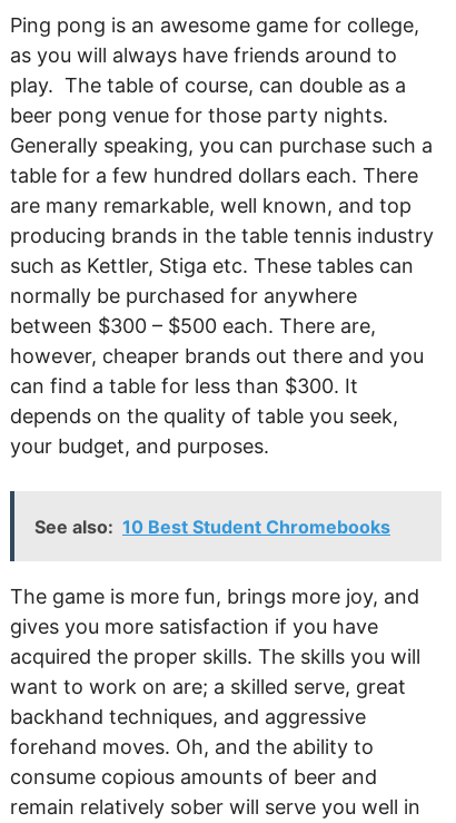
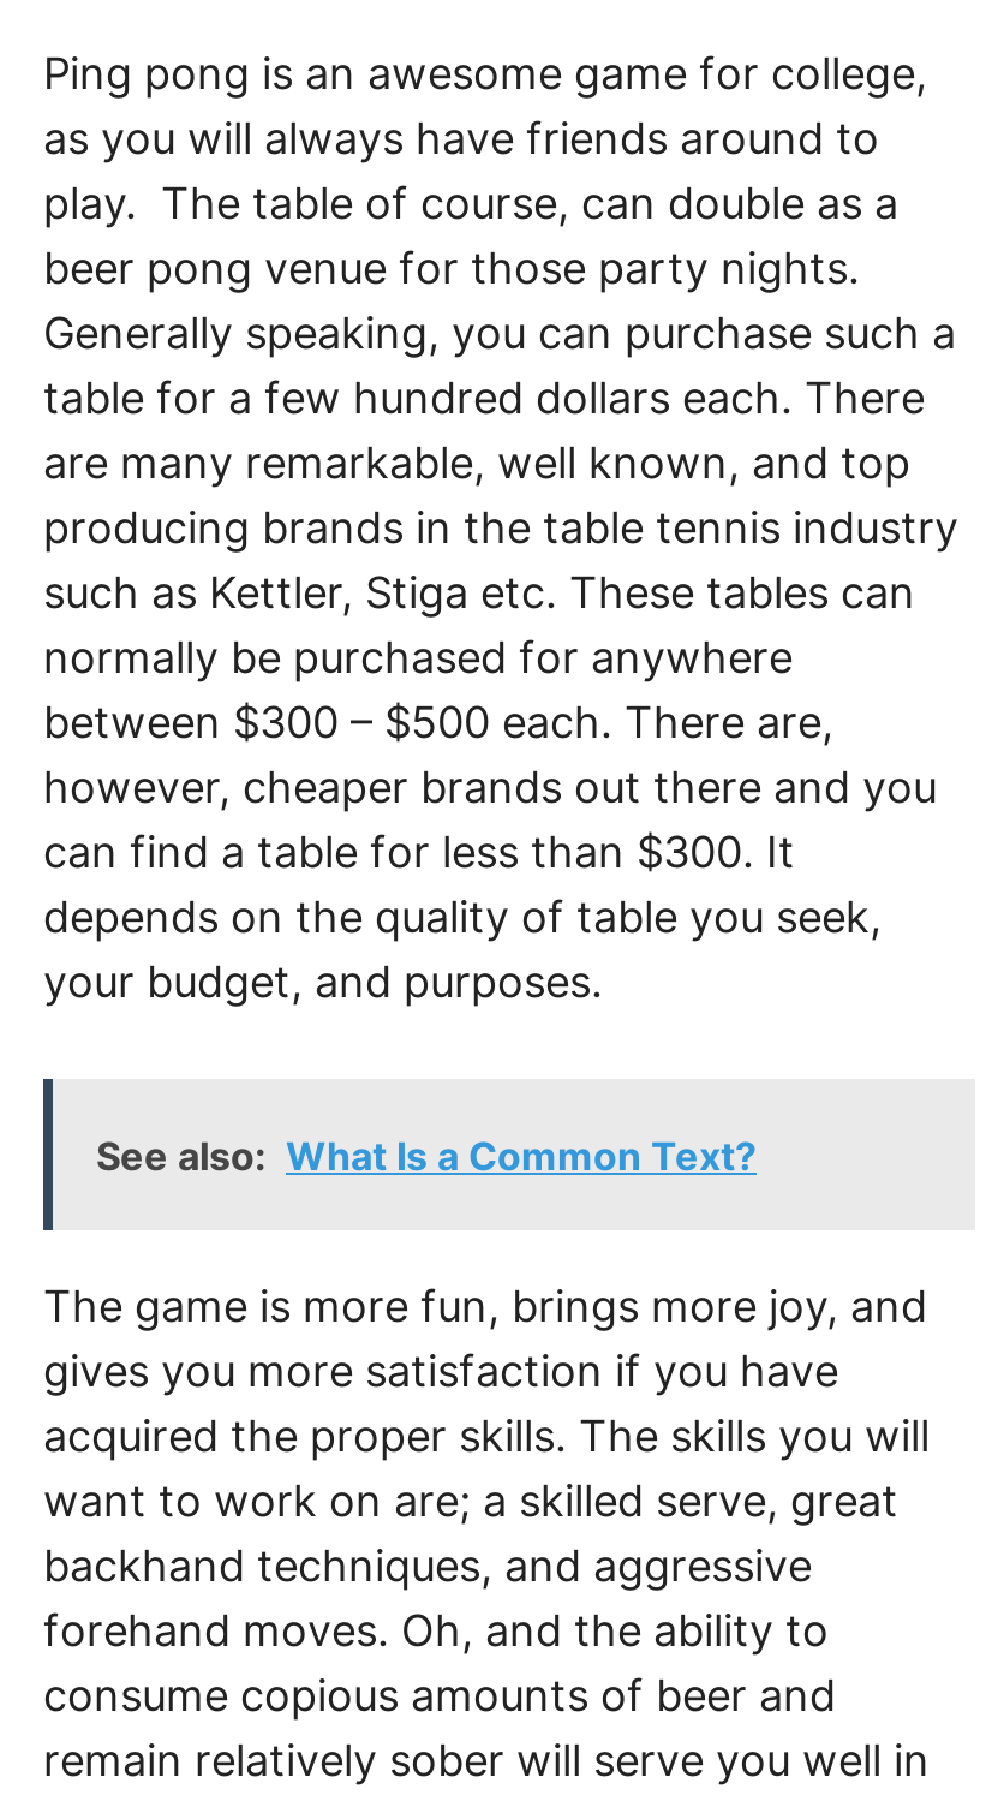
- See also: 10 Best Student Chromebooks
+ See also: What Is a Common Text?
